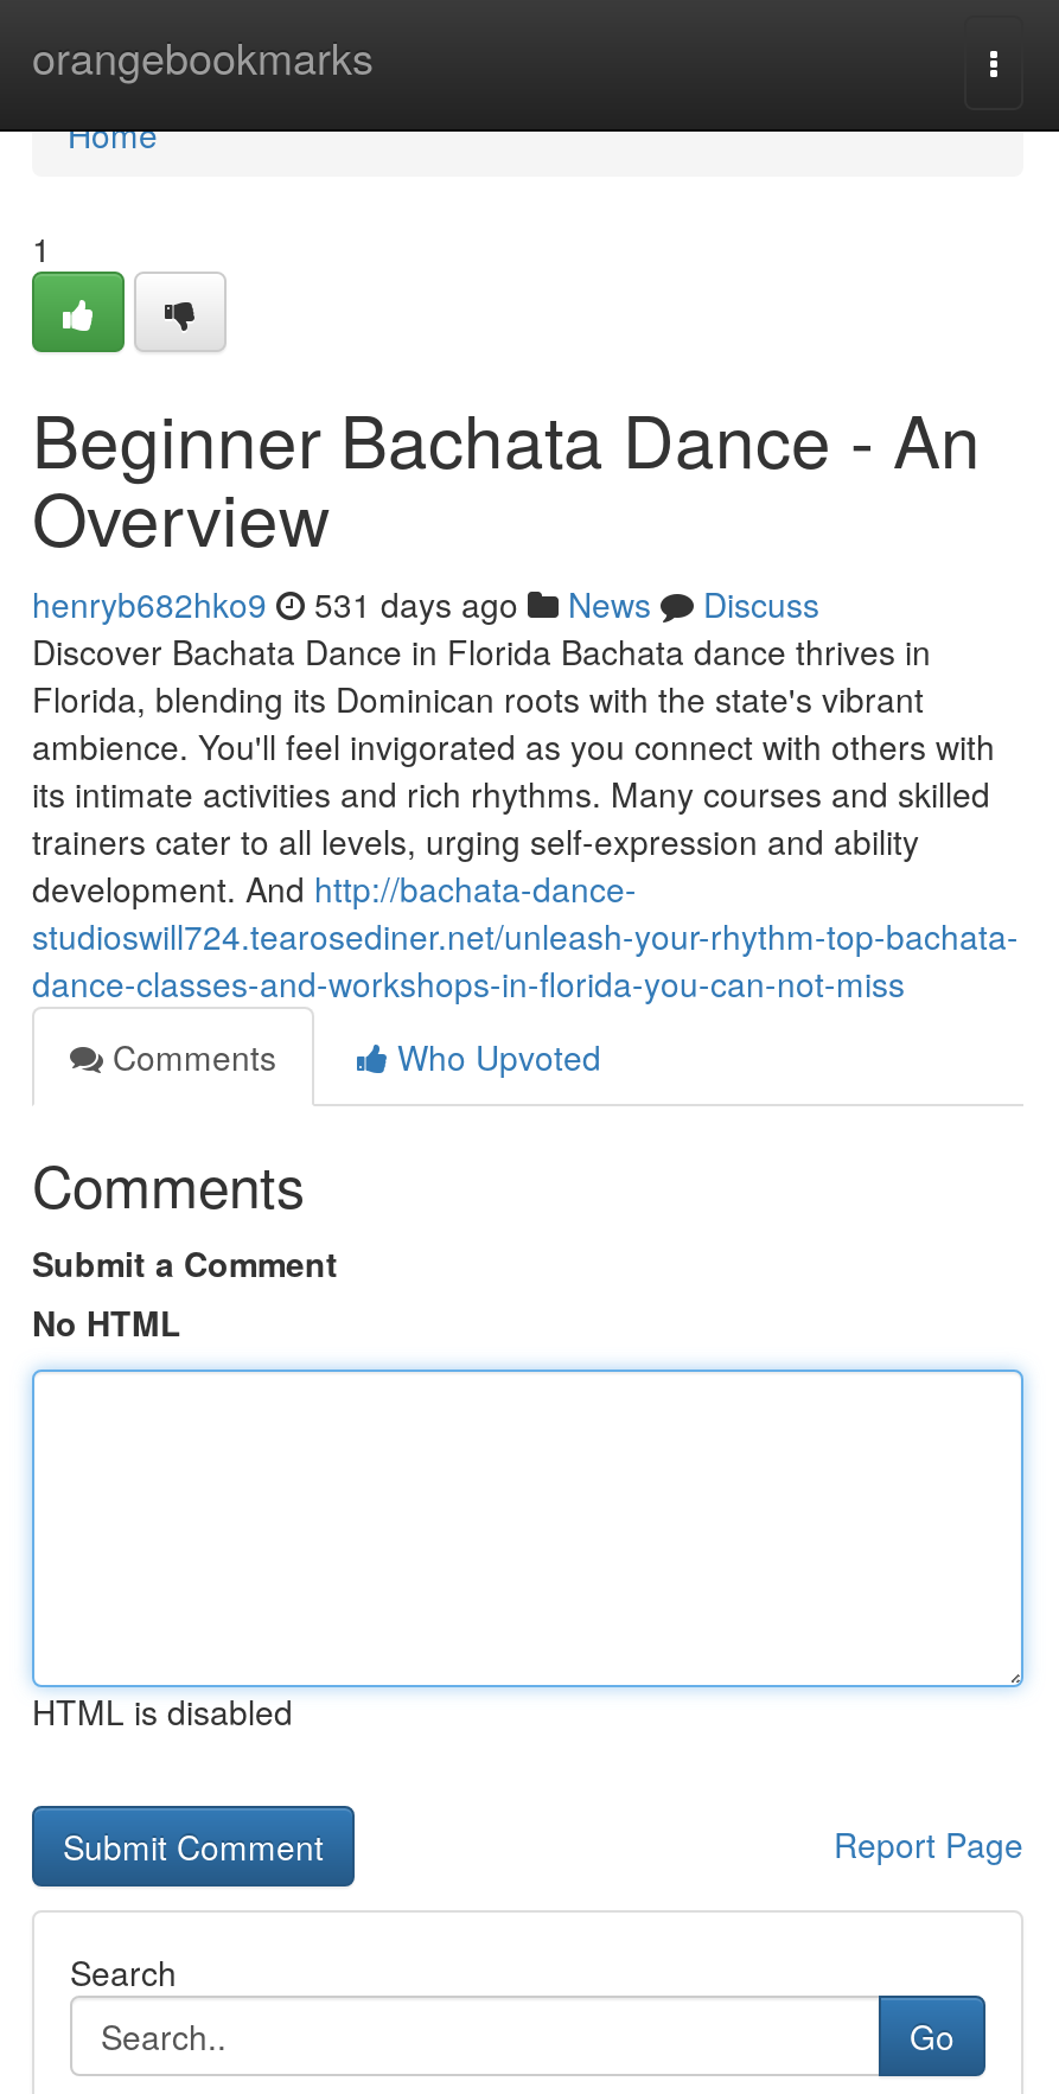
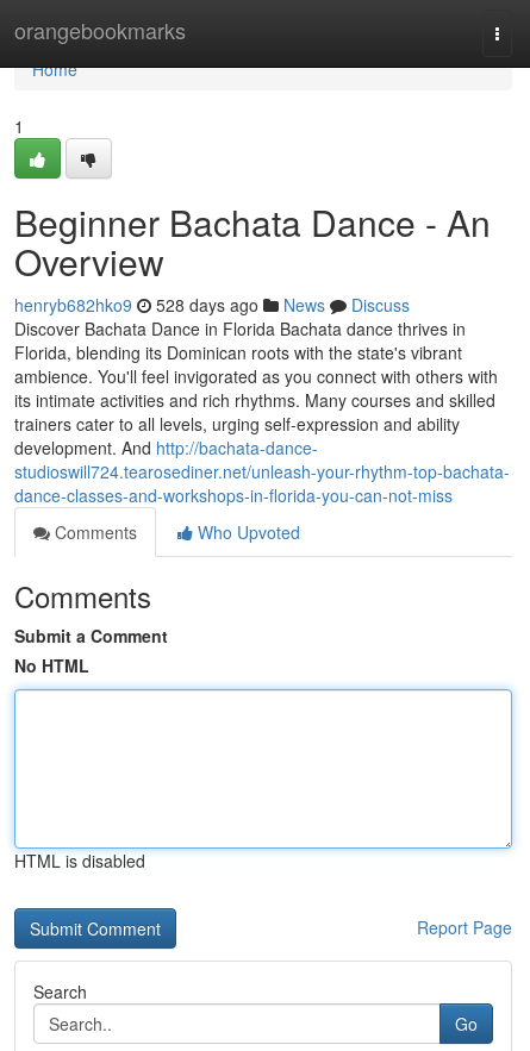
- henryb682hko9 531 days ago News Discuss
+ henryb682hko9 528 days ago News Discuss
